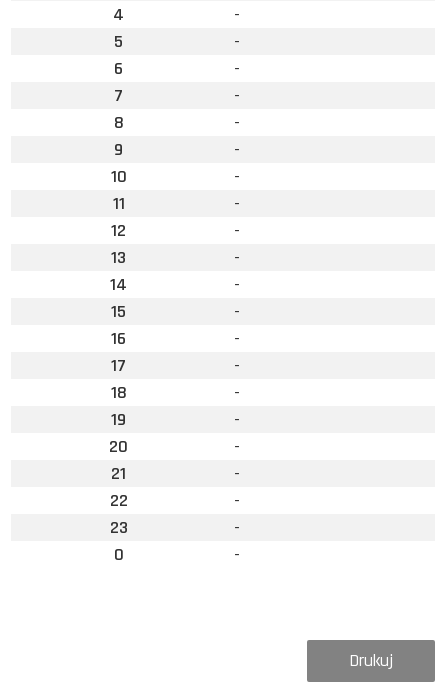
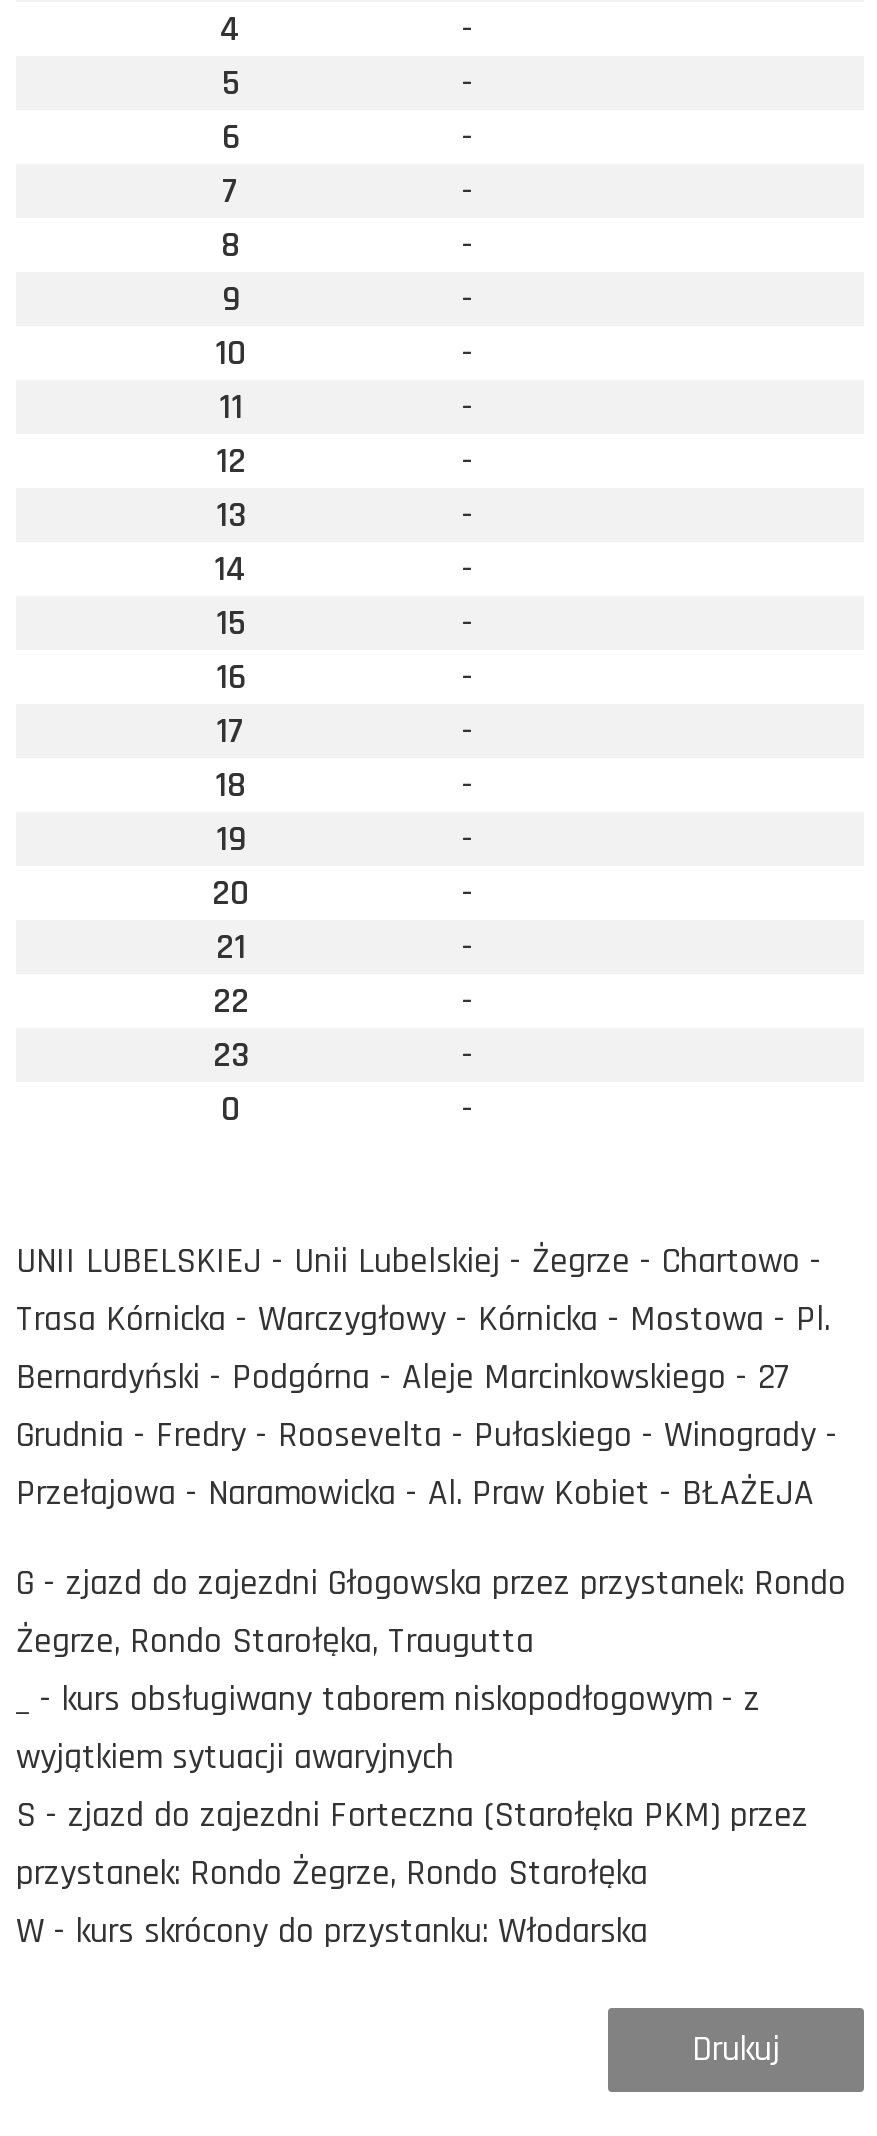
+ UNII LUBELSKIEJ - Unii Lubelskiej - Żegrze - Chartowo -
+ Trasa Kórnicka - Warczygłowy - Kórnicka - Mostowa - Pl.
+ Bernardyński - Podgórna - Aleje Marcinkowskiego - 27
+ Grudnia - Fredry - Roosevelta - Pułaskiego - Winogrady -
+ Przełajowa - Naramowicka - Al. Praw Kobiet - BŁAŻEJA
+ G - zjazd do zajezdni Głogowska przez przystanek: Rondo
+ Żegrze, Rondo Starołęka, Traugutta
+ _ - kurs obsługiwany taborem niskopodłogowym - z
+ wyjątkiem sytuacji awaryjnych
+ S - zjazd do zajezdni Forteczna (Starołęka PKM) przez
+ przystanek: Rondo Żegrze, Rondo Starołęka
+ W - kurs skrócony do przystanku: Włodarska
